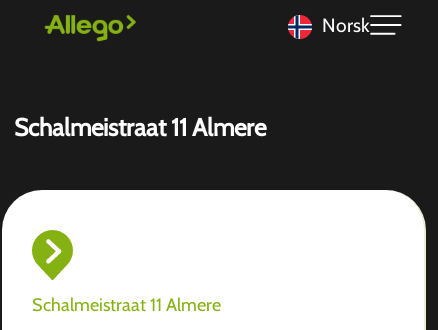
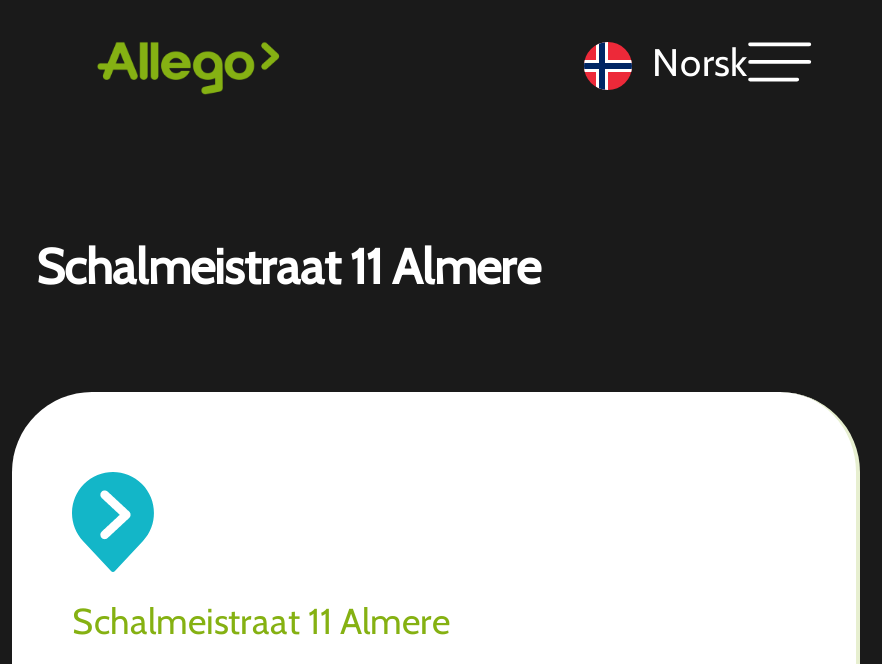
- [image]
+ [image]
